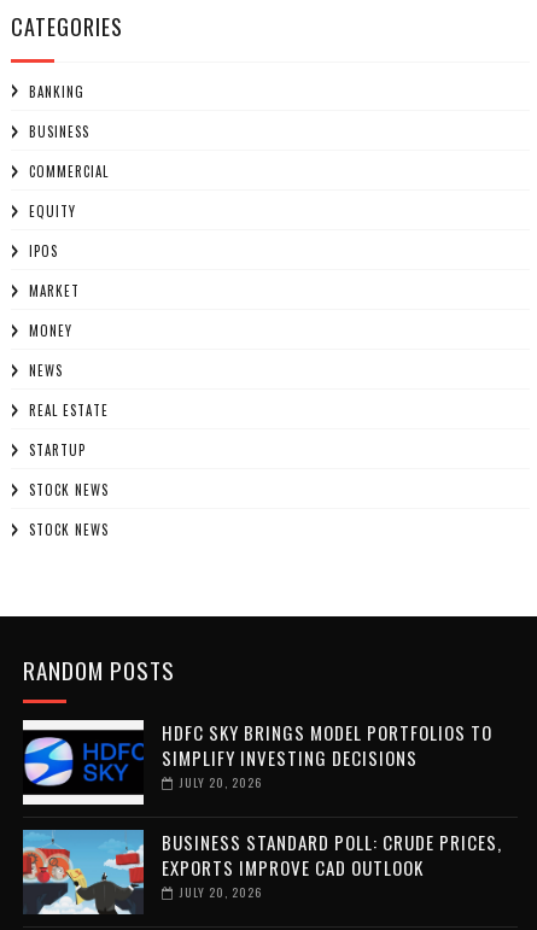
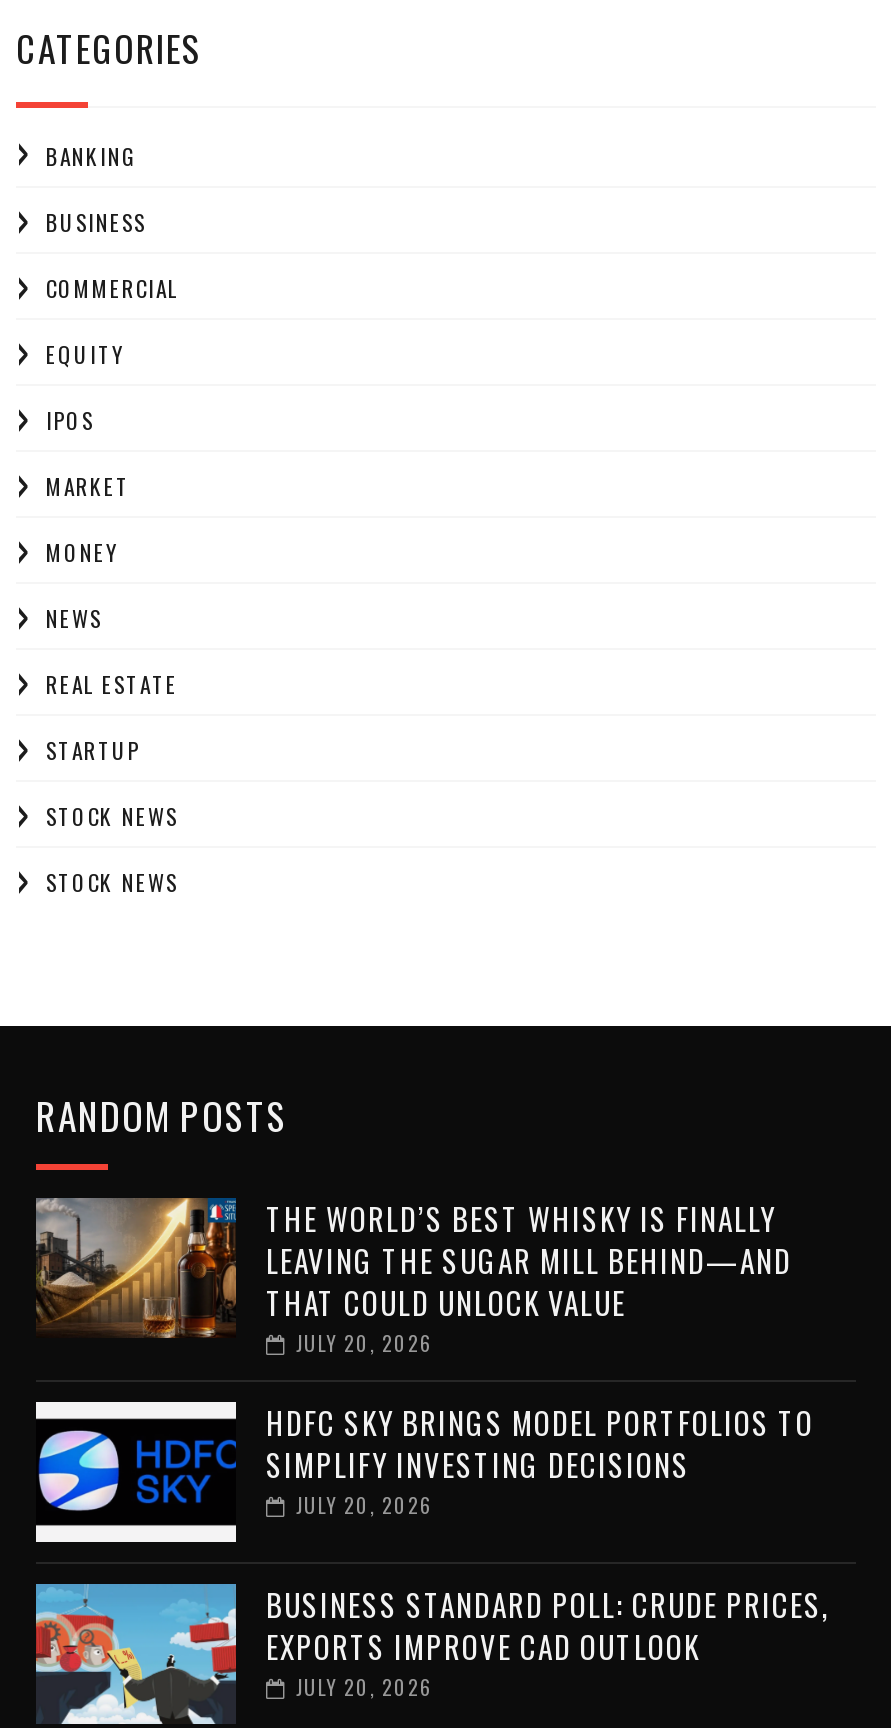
+ [image]
+ THE WORLD’S BEST WHISKY IS FINALLY
+ LEAVING THE SUGAR MILL BEHIND—AND
+ THAT COULD UNLOCK VALUE
+ JULY 20, 2026
